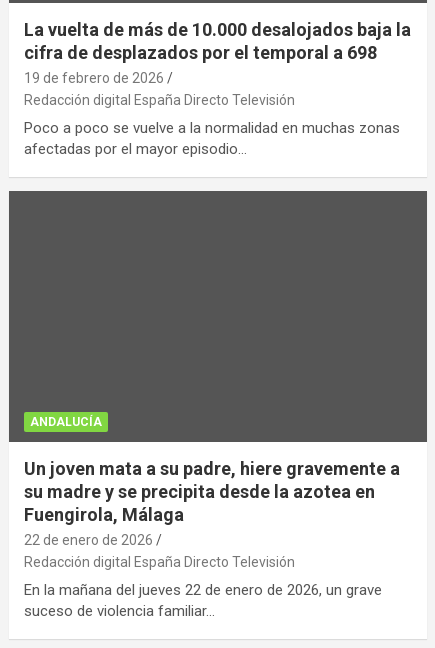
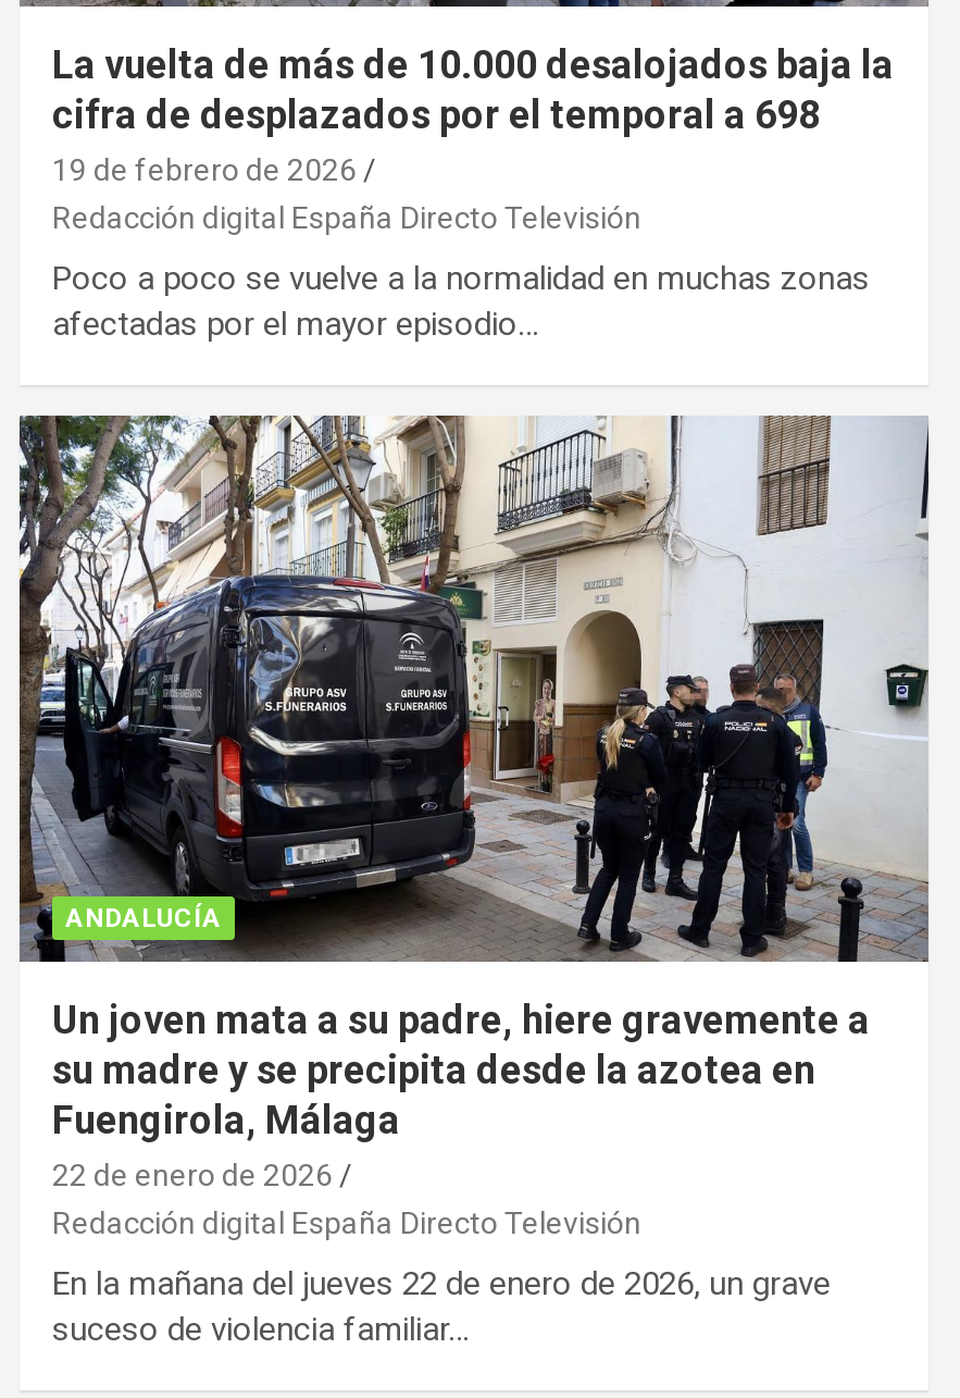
+ [image]
